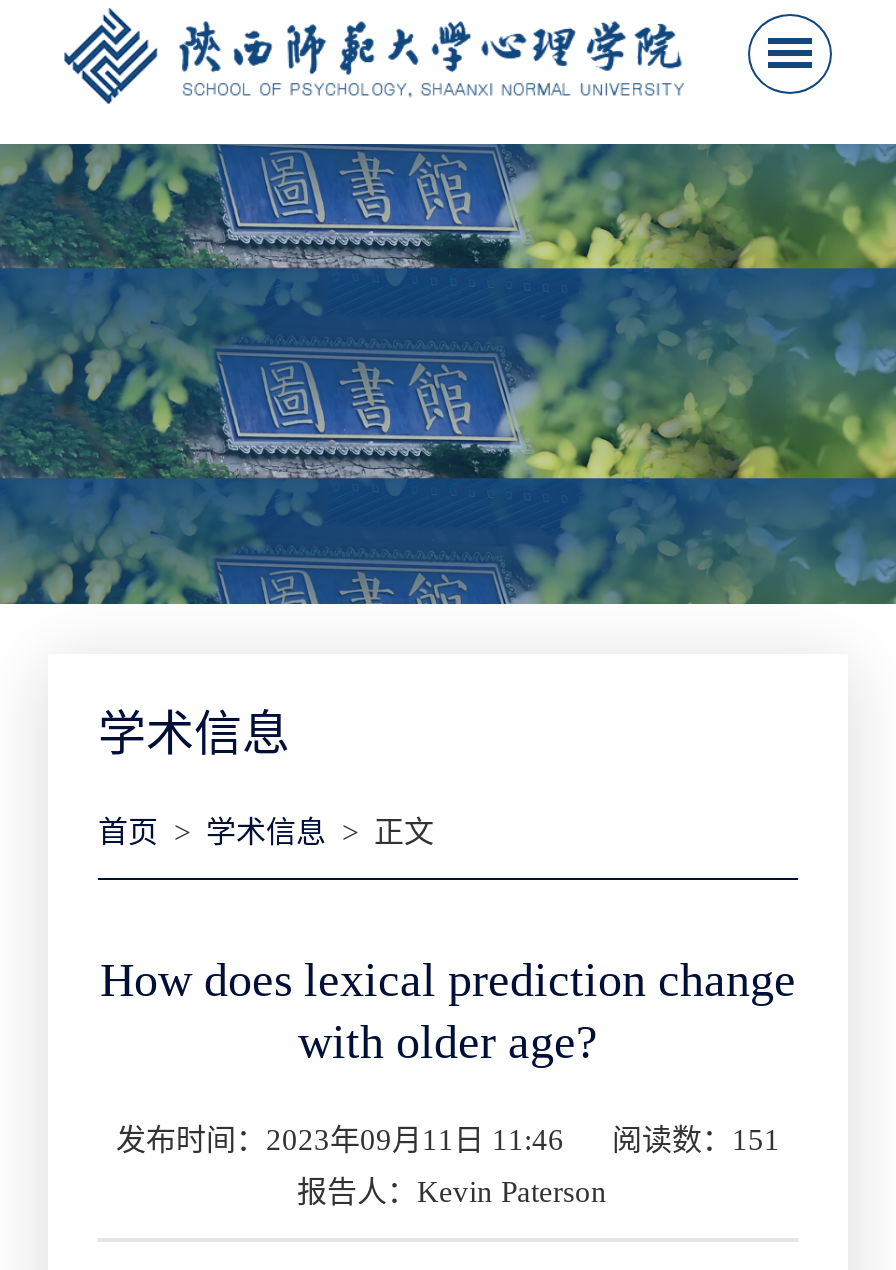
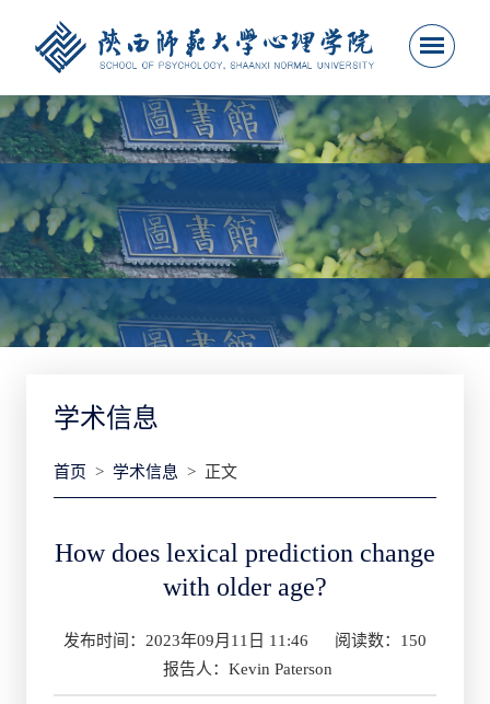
- 发布时间：2023年09月11日 11:46阅读数：151
+ 发布时间：2023年09月11日 11:46阅读数：150
